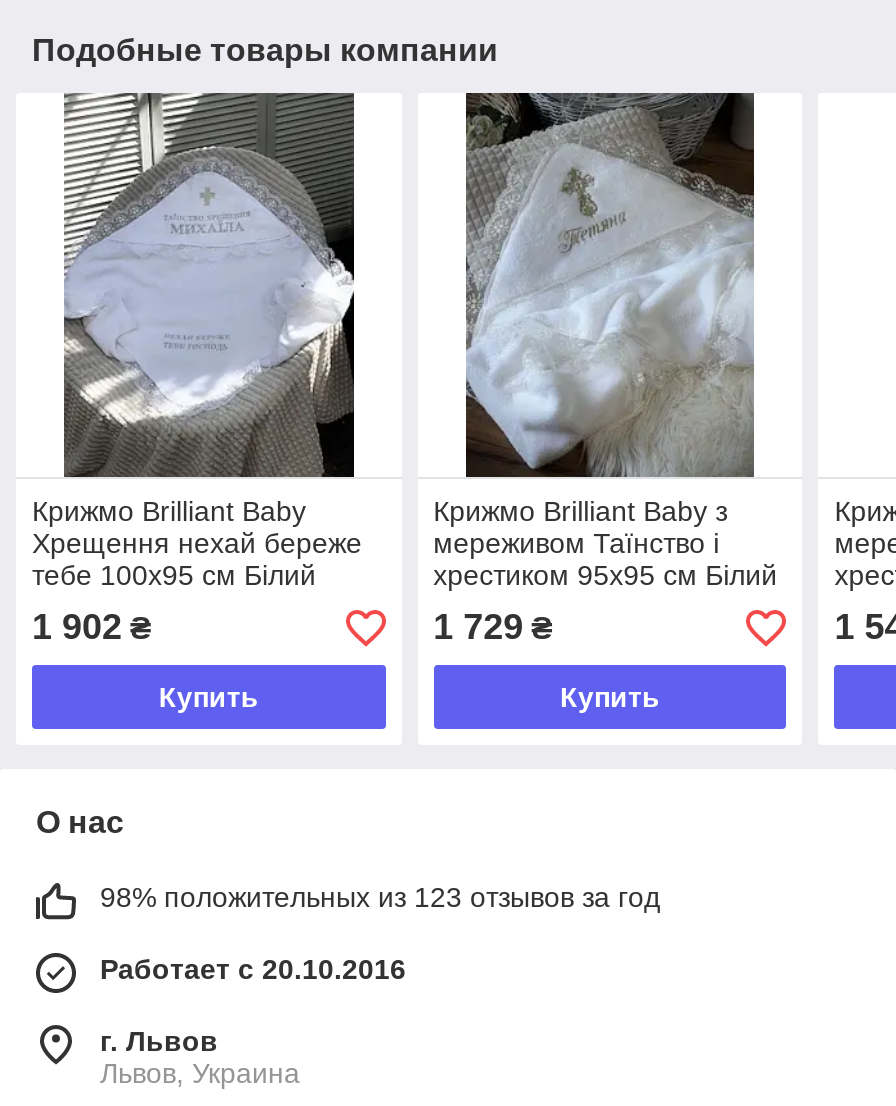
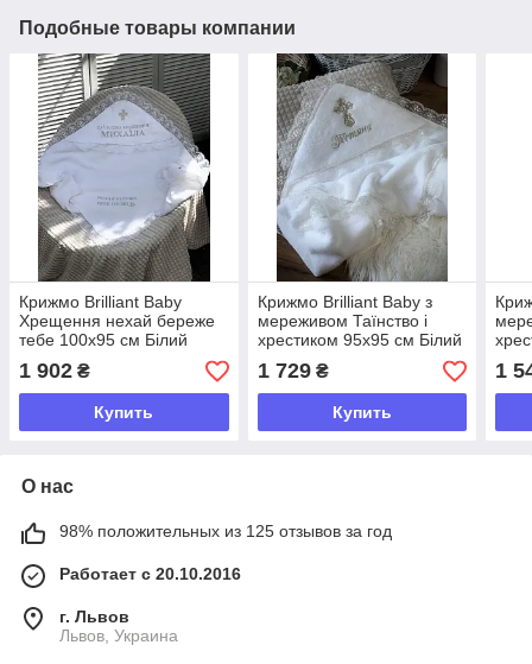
- 98% положительных из 123 отзывов за год
+ 98% положительных из 125 отзывов за год
